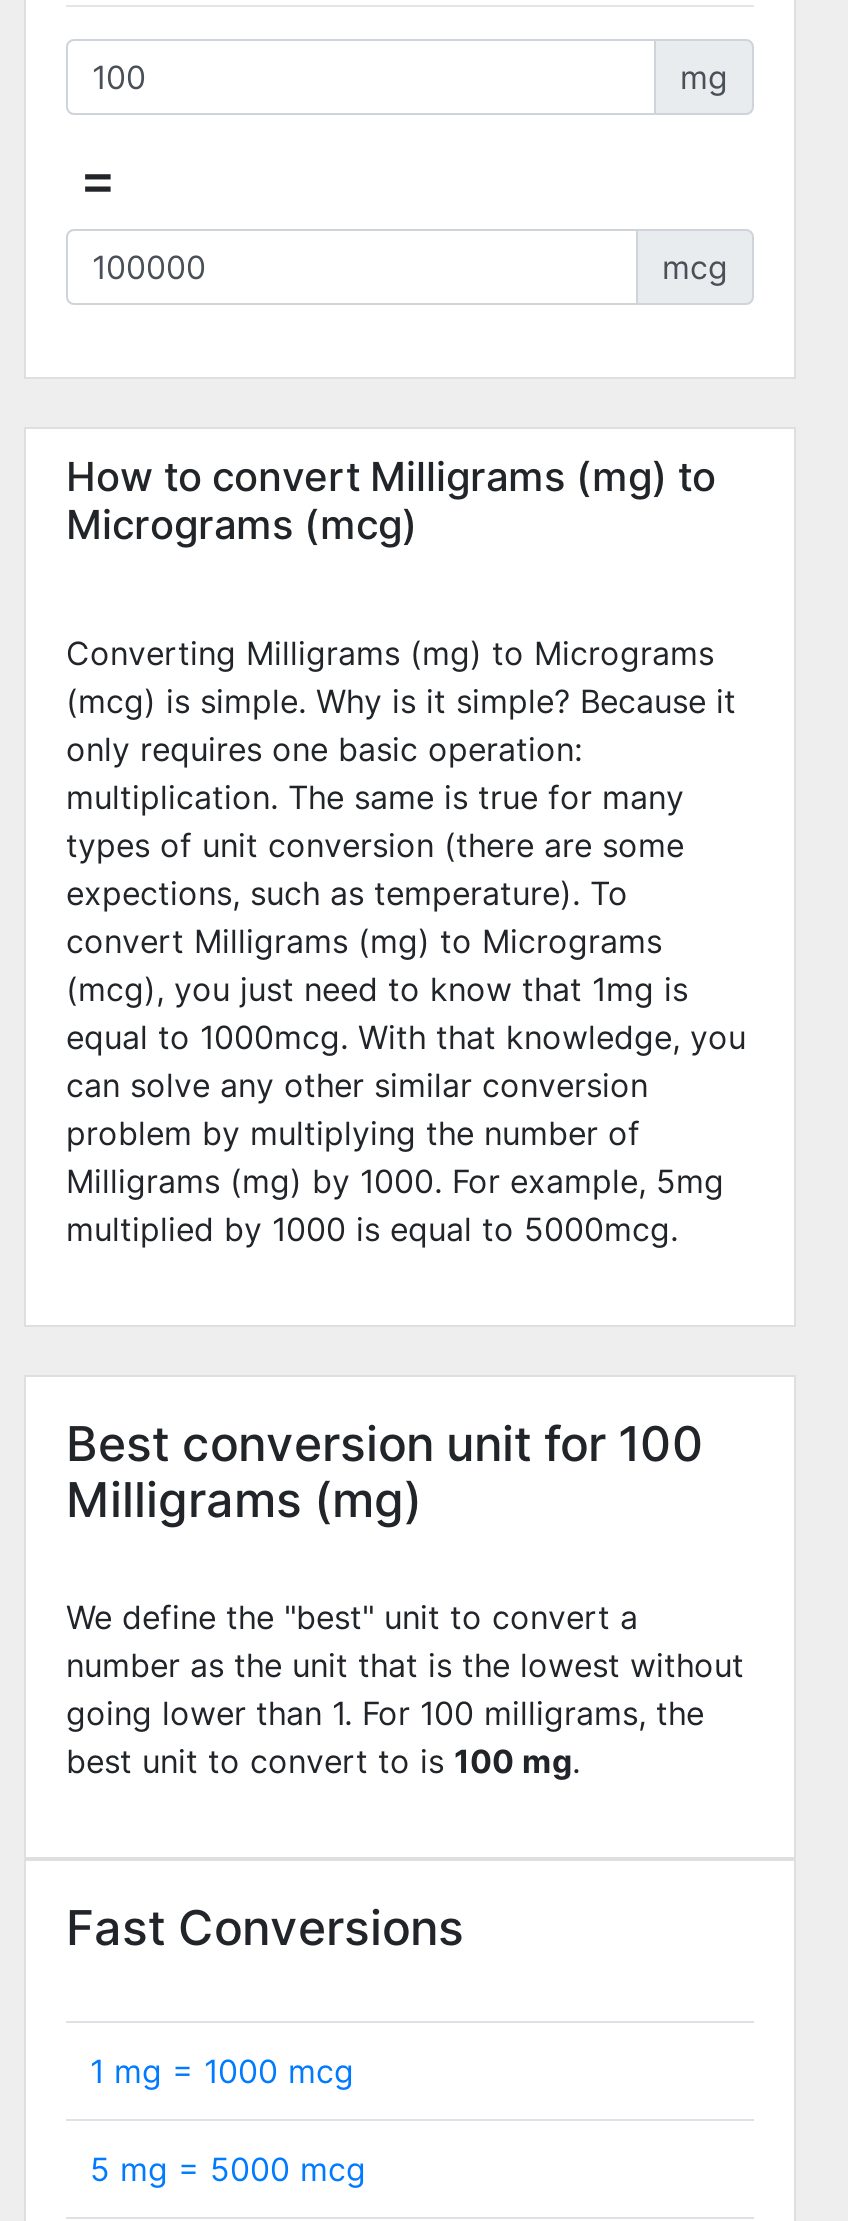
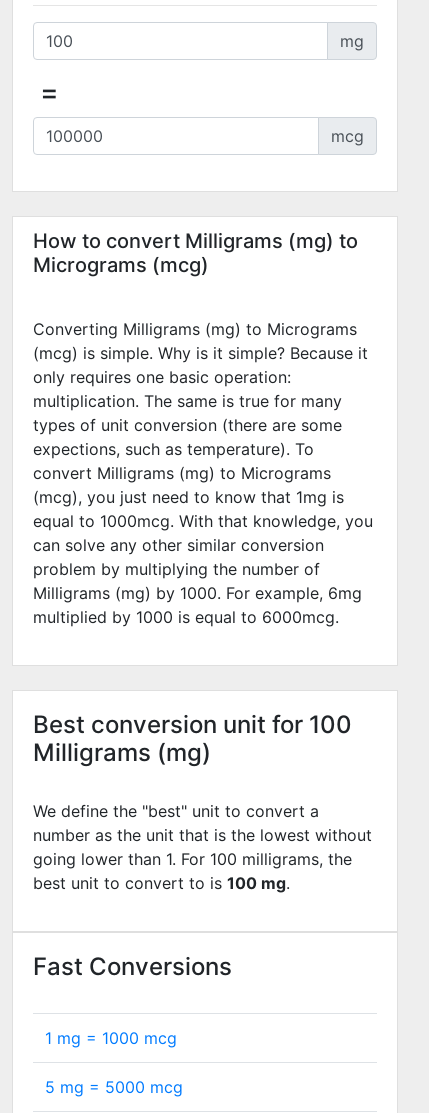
- Milligrams (mg) by 1000. For example, 5mg
+ Milligrams (mg) by 1000. For example, 6mg

- multiplied by 1000 is equal to 5000mcg.
+ multiplied by 1000 is equal to 6000mcg.
